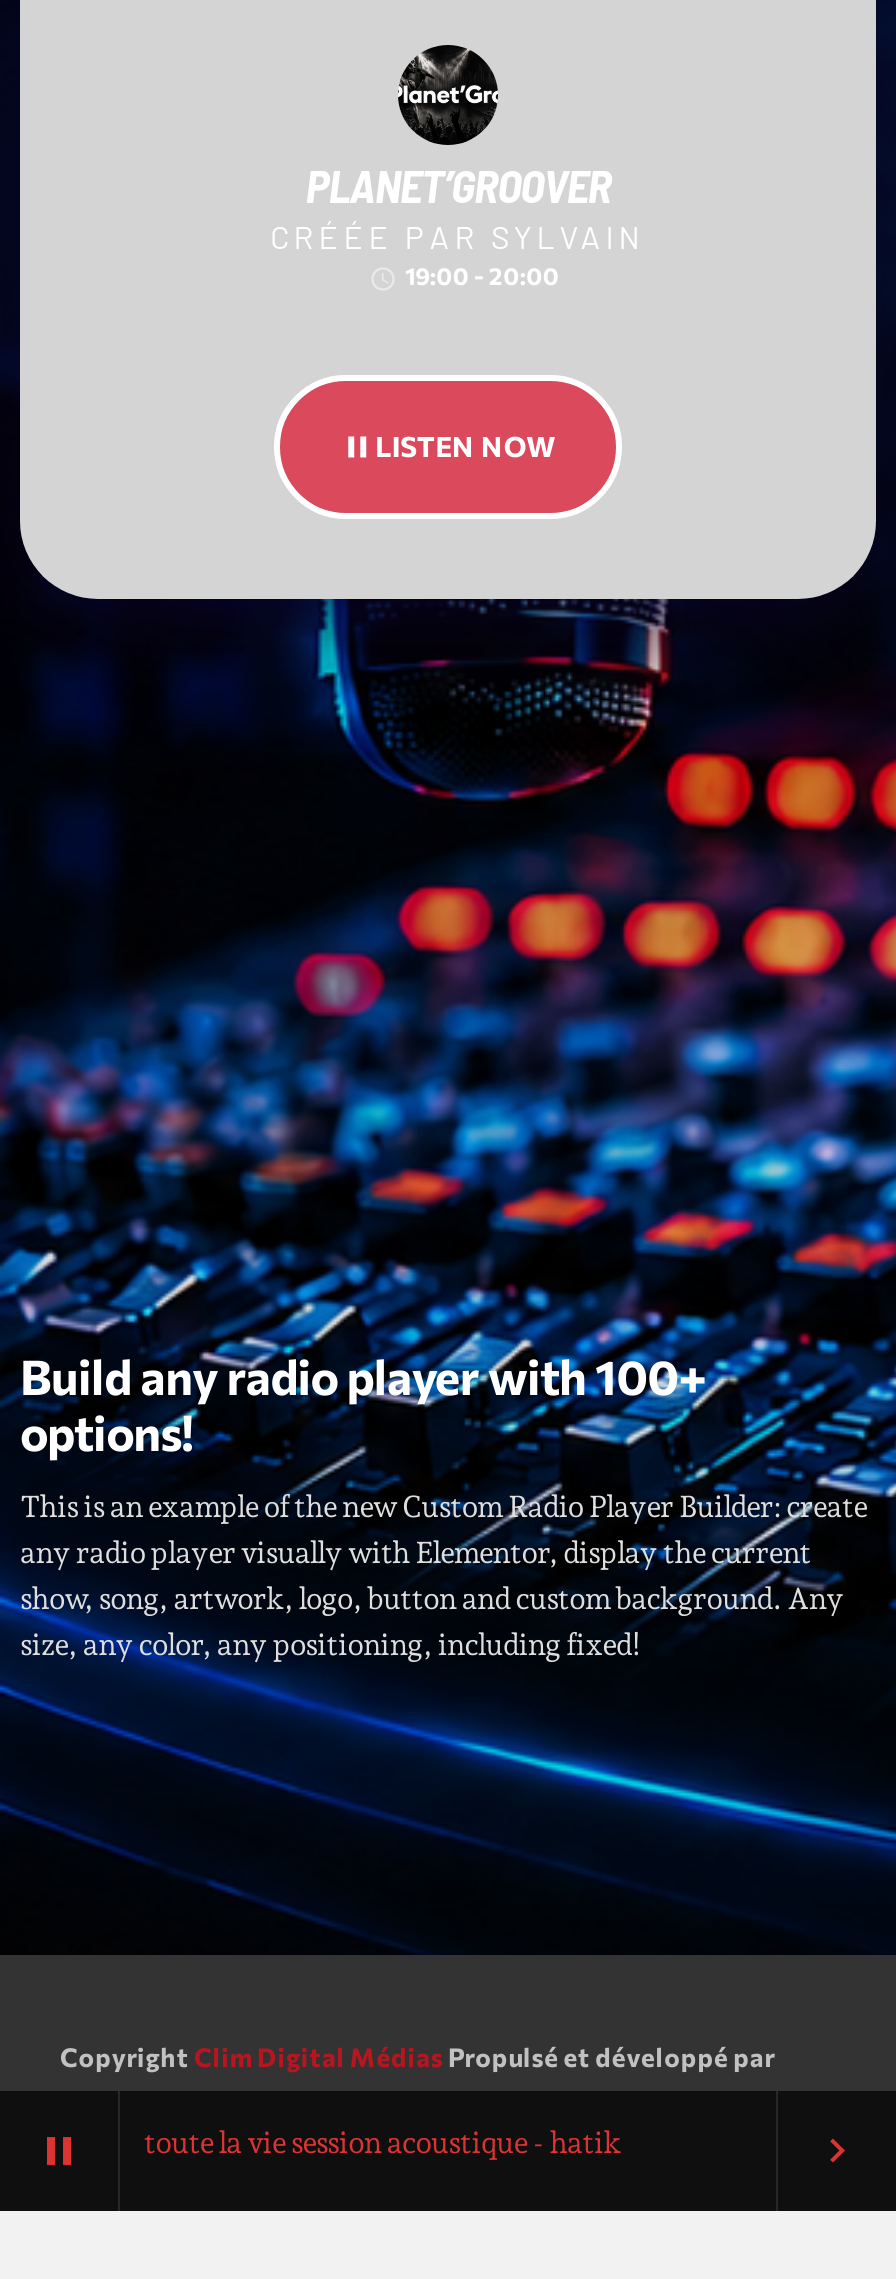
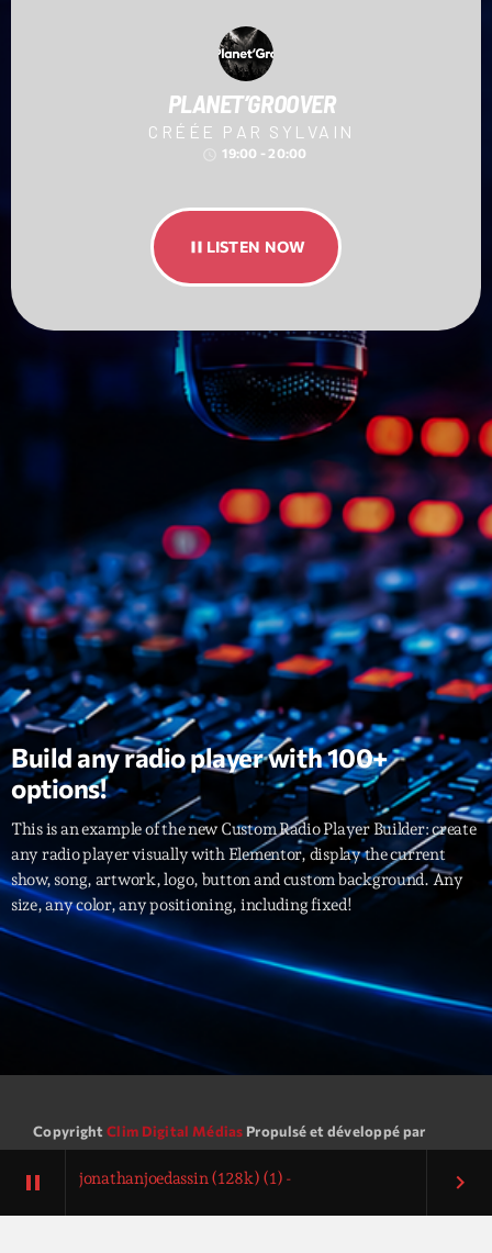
- toute la vie session acoustique - hatik
+ jonathanjoedassin (128k) (1) -
